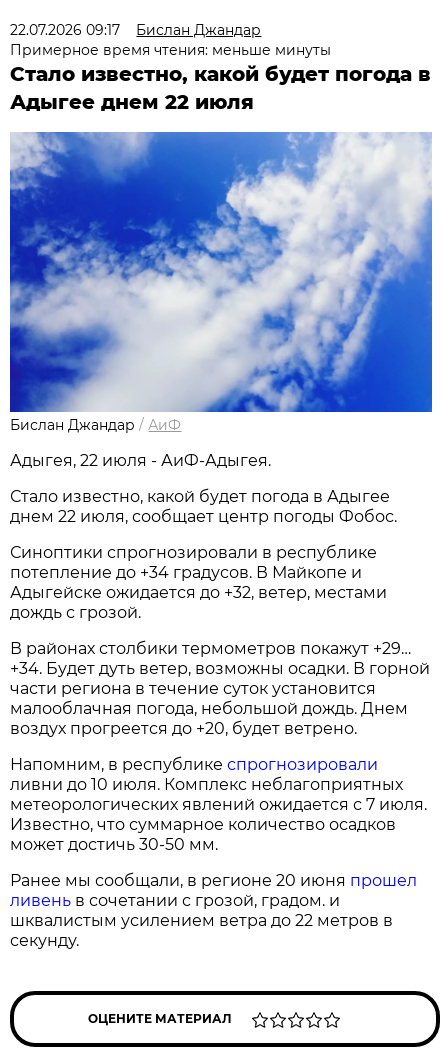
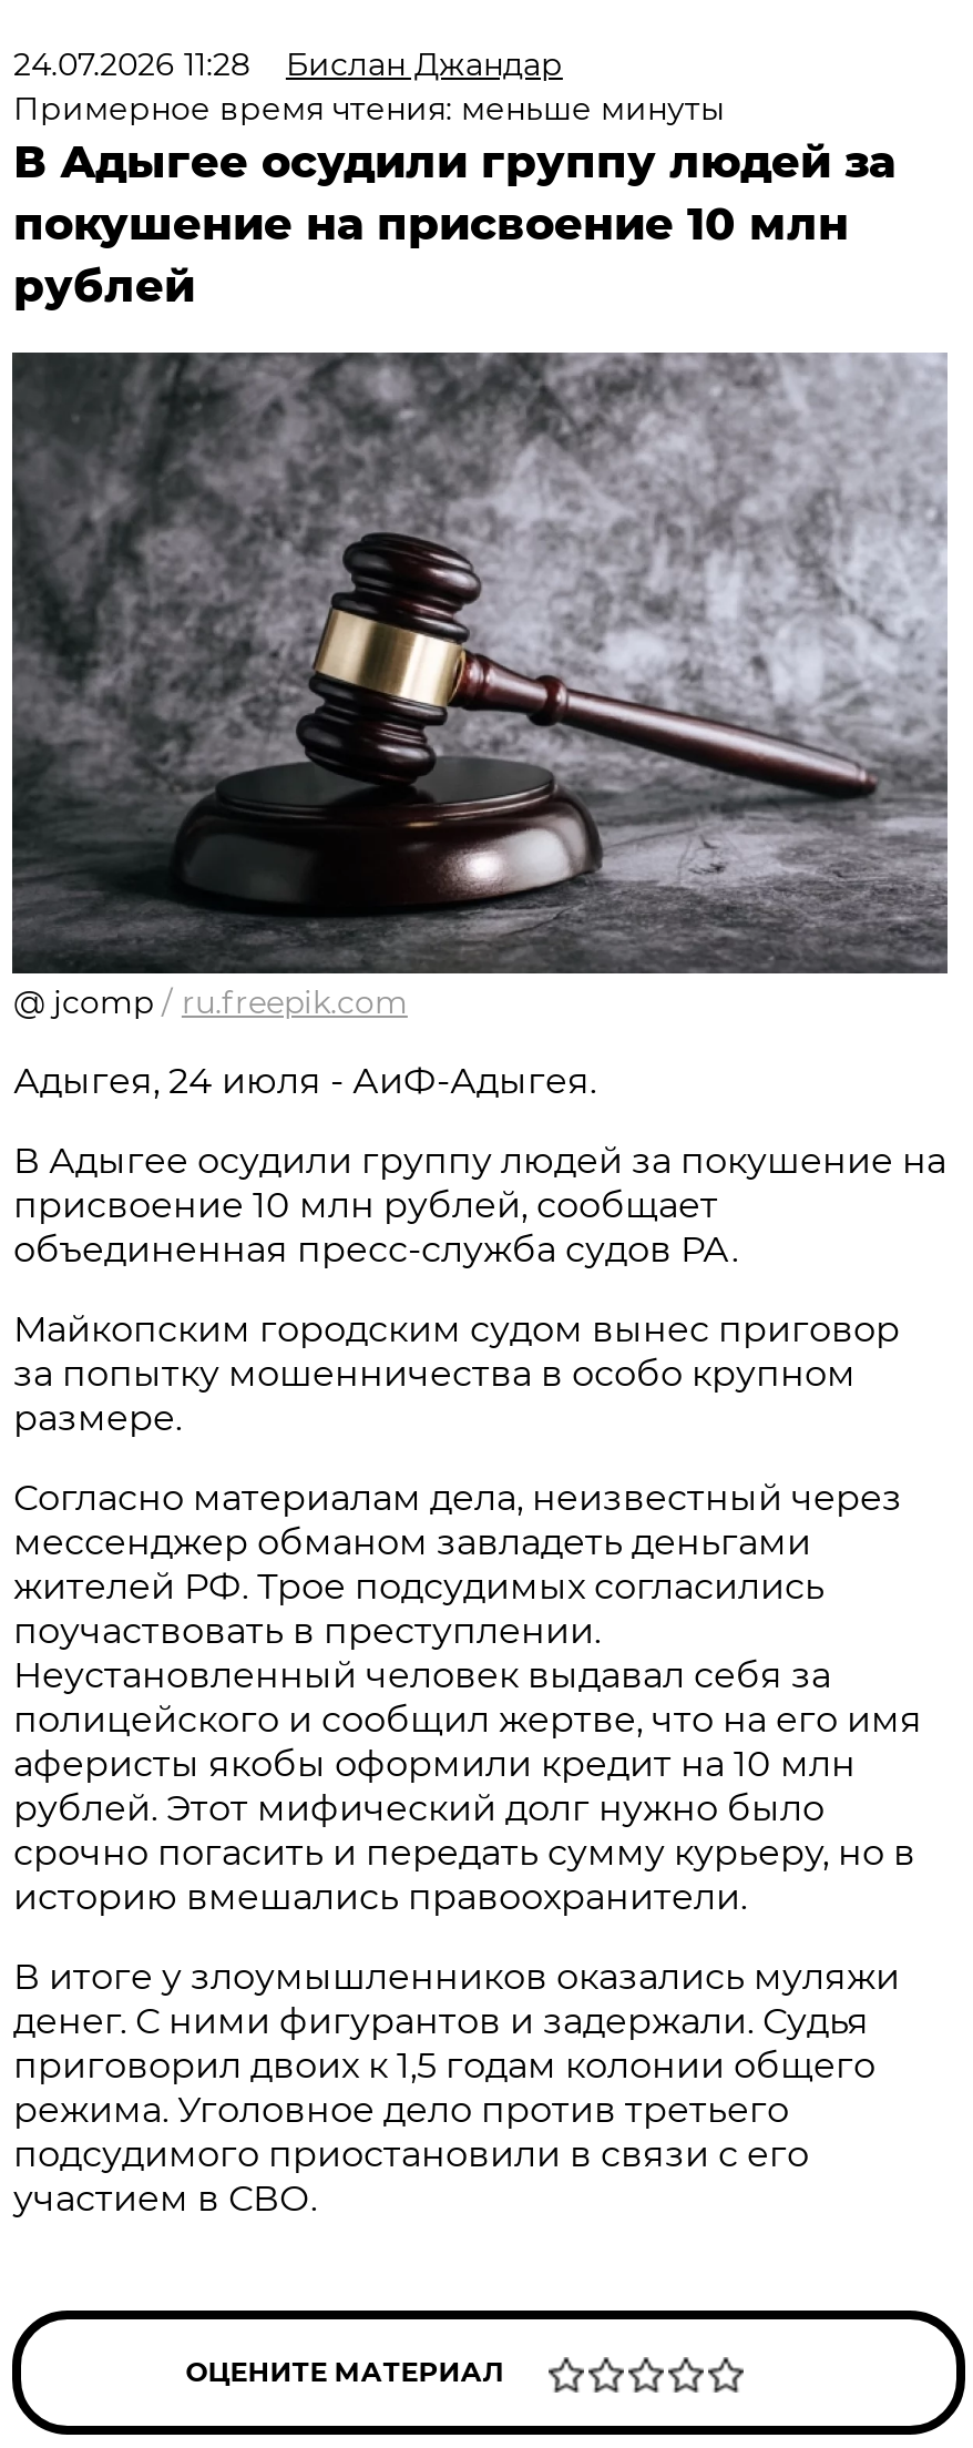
- 22.07.2026 09:17 Бислан Джандар
+ 24.07.2026 11:28 Бислан Джандар

- Стало известно, какой будет погода в
- Адыгее днем 22 июля
+ В Адыгее осудили группу людей за
+ покушение на присвоение 10 млн
+ рублей

- [image]
- Бислан Джандар / АиФ
- Адыгея, 22 июля - АиФ-Адыгея.
- Стало известно, какой будет погода в Адыгее
- днем 22 июля, сообщает центр погоды Фобос.
- Синоптики спрогнозировали в республике
- потепление до +34 градусов. В Майкопе и
- Адыгейске ожидается до +32, ветер, местами
- дождь с грозой.
- В районах столбики термометров покажут +29…
- +34. Будет дуть ветер, возможны осадки. В горной
- части региона в течение суток установится
- малооблачная погода, небольшой дождь. Днем
- воздух прогреется до +20, будет ветрено.
- Напомним, в республике спрогнозировали
- ливни до 10 июля. Комплекс неблагоприятных
- метеорологических явлений ожидается с 7 июля.
- Известно, что суммарное количество осадков
- может достичь 30-50 мм.
- Ранее мы сообщали, в регионе 20 июня прошел
- ливень в сочетании с грозой, градом. и
- шквалистым усилением ветра до 22 метров в
- секунду.
+ [image]
+ @ jcomp / ru.freepik.com
+ Адыгея, 24 июля - АиФ-Адыгея.
+ В Адыгее осудили группу людей за покушение на
+ присвоение 10 млн рублей, сообщает
+ объединенная пресс-служба судов РА.
+ Майкопским городским судом вынес приговор
+ за попытку мошенничества в особо крупном
+ размере.
+ Согласно материалам дела, неизвестный через
+ мессенджер обманом завладеть деньгами
+ жителей РФ. Трое подсудимых согласились
+ поучаствовать в преступлении.
+ Неустановленный человек выдавал себя за
+ полицейского и сообщил жертве, что на его имя
+ аферисты якобы оформили кредит на 10 млн
+ рублей. Этот мифический долг нужно было
+ срочно погасить и передать сумму курьеру, но в
+ историю вмешались правоохранители.
+ В итоге у злоумышленников оказались муляжи
+ денег. С ними фигурантов и задержали. Судья
+ приговорил двоих к 1,5 годам колонии общего
+ режима. Уголовное дело против третьего
+ подсудимого приостановили в связи с его
+ участием в СВО.
